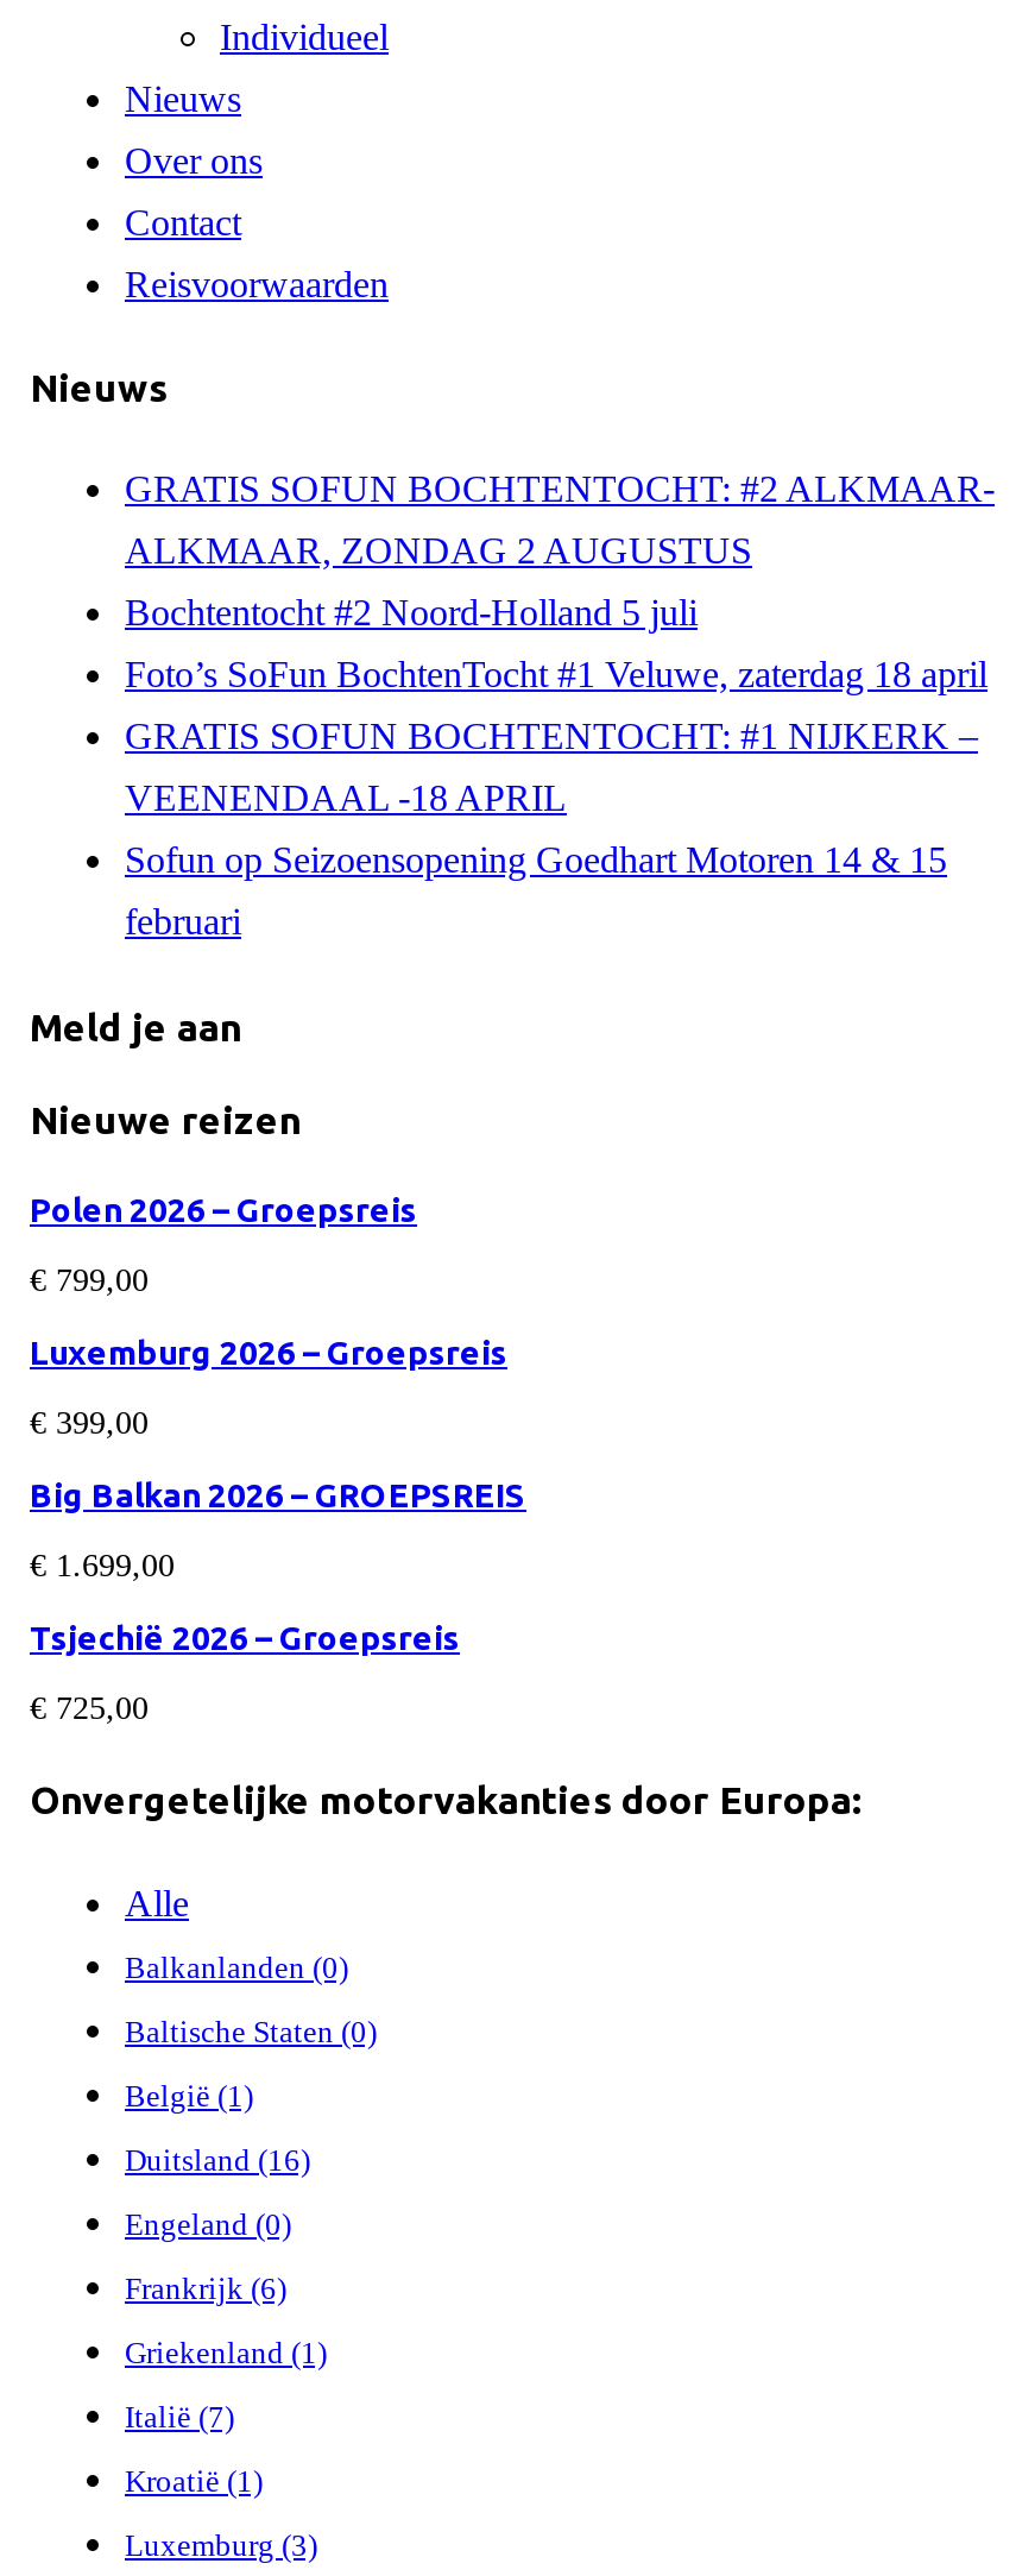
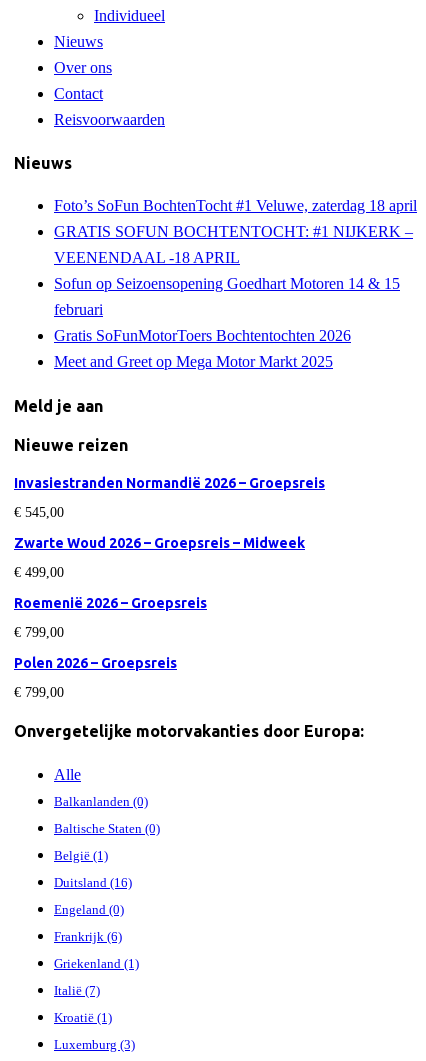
- GRATIS SOFUN BOCHTENTOCHT: #2 ALKMAAR-
- ALKMAAR, ZONDAG 2 AUGUSTUS
- Bochtentocht #2 Noord-Holland 5 juli

moved up: Foto’s SoFun BochtenTocht #1 Veluwe, zaterdag 18 april | GRATIS SOFUN BOCHTENTOCHT: #1 NIJKERK – | VEENENDAAL -18 APRIL | Sofun op Seizoensopening Goedhart Motoren 14 & 15 | februari

+ Gratis SoFunMotorToers Bochtentochten 2026
+ Meet and Greet op Mega Motor Markt 2025

+ Invasiestranden Normandië 2026 – Groepsreis
+ €545,00
+ Zwarte Woud 2026 – Groepsreis – Midweek
+ €499,00
+ Roemenië 2026 – Groepsreis
+ €799,00

moved down: Polen 2026 – Groepsreis | €799,00

- Luxemburg 2026 – Groepsreis
- €399,00
- Big Balkan 2026 – GROEPSREIS
- €1.699,00
- Tsjechië 2026 – Groepsreis
- €725,00
